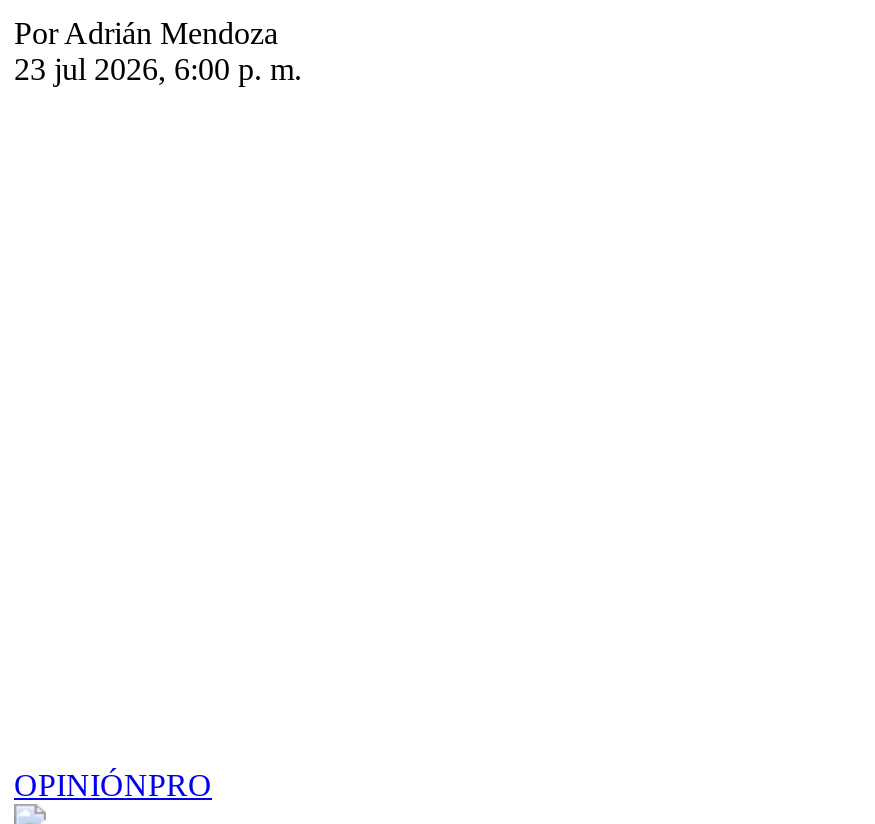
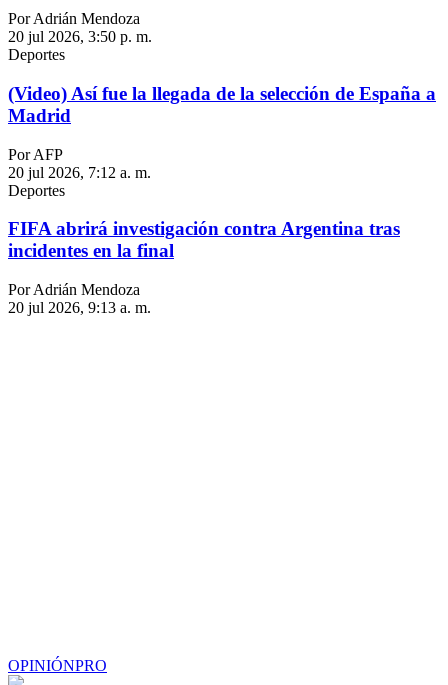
- 23 jul 2026, 6:00 p. m.
+ 20 jul 2026, 3:50 p. m.
+ Deportes
+ (Video) Así fue la llegada de la selección de España a
+ Madrid
+ Por AFP
+ 20 jul 2026, 7:12 a. m.
+ Deportes
+ FIFA abrirá investigación contra Argentina tras
+ incidentes en la final
+ Por Adrián Mendoza
+ 20 jul 2026, 9:13 a. m.
